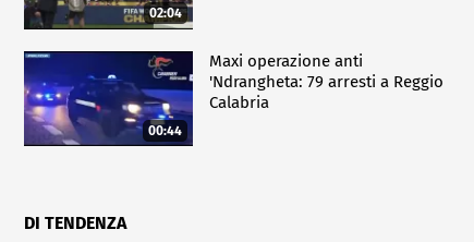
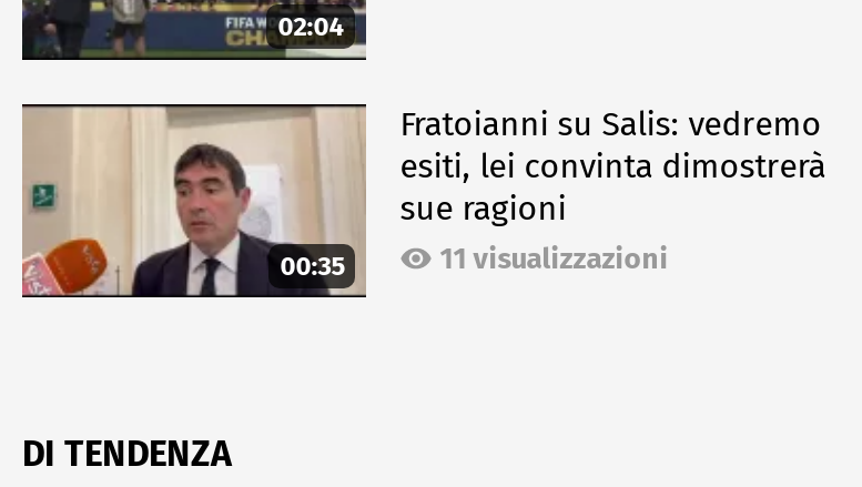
- [image]
- 00:44
+ [image]
+ 00:35

- Maxi operazione anti
- 'Ndrangheta: 79 arresti a Reggio
- Calabria
+ Fratoianni su Salis: vedremo
+ esiti, lei convinta dimostrerà
+ sue ragioni
+ 11 visualizzazioni
